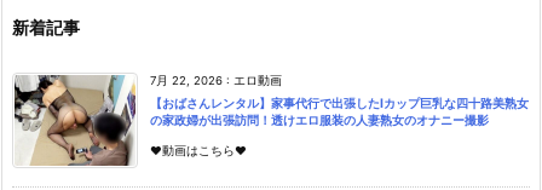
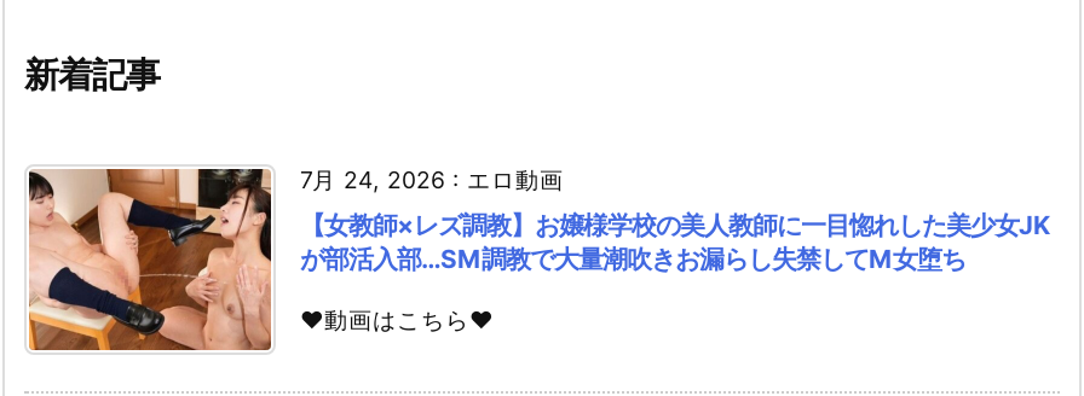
- [image]
- 7月 22, 2026:エロ動画
+ [image]
+ 7月 24, 2026:エロ動画

- 【おばさんレンタル】家事代行で出張したIカップ巨乳な四十路美熟女
- の家政婦が出張訪問！透けエロ服装の人妻熟女のオナニー撮影
+ 【女教師×レズ調教】お嬢様学校の美人教師に一目惚れした美少女JK
+ が部活入部…SM調教で大量潮吹きお漏らし失禁してM女堕ち
